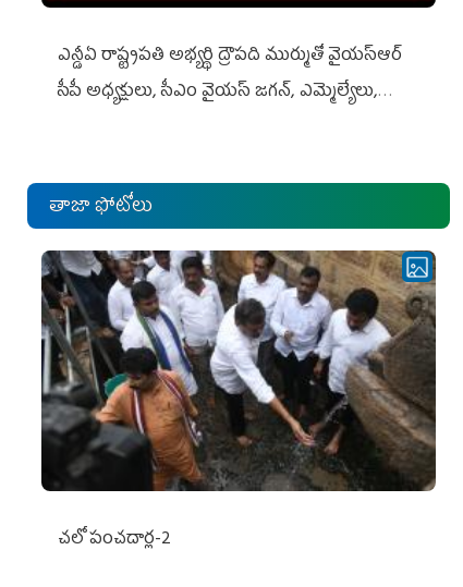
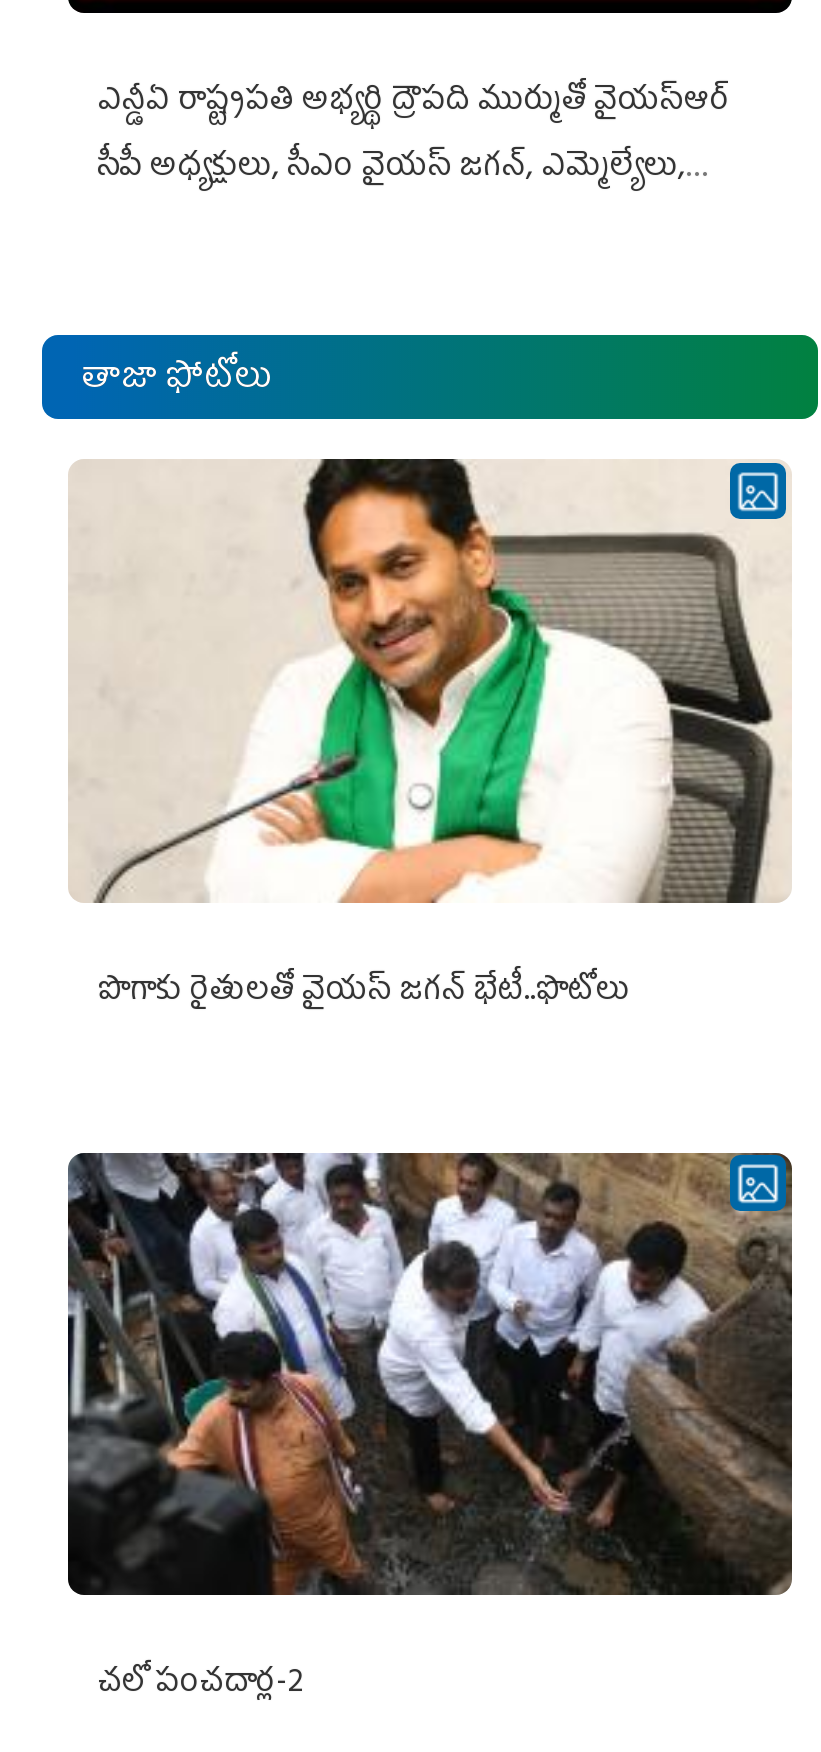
+ [image]
+ పొగాకు రైతులతో వైయస్‌ జగన్‌ భేటీ..ఫొటోలు
